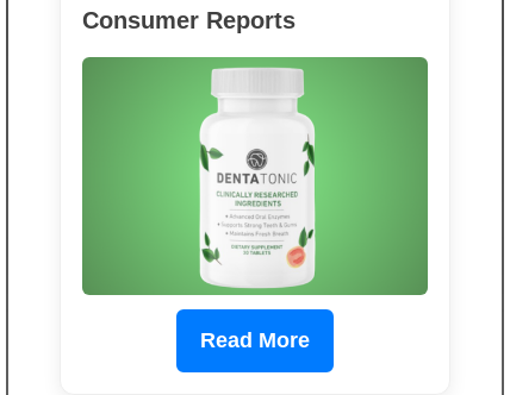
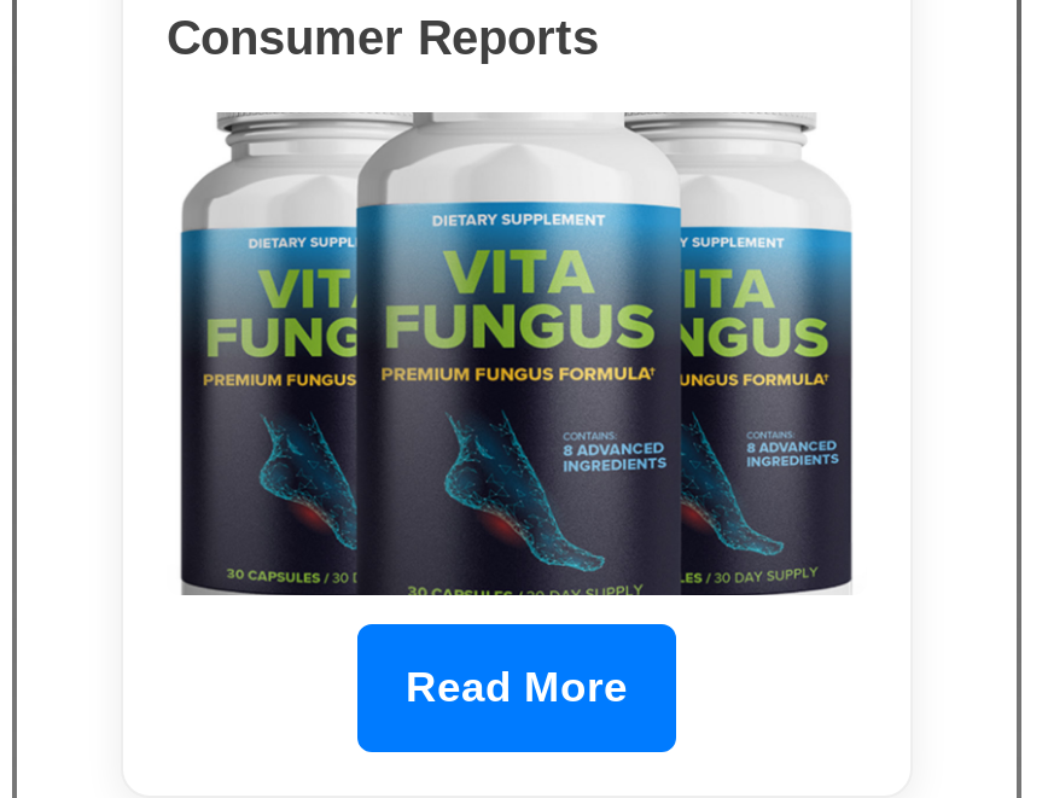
- [image]
+ [image]
